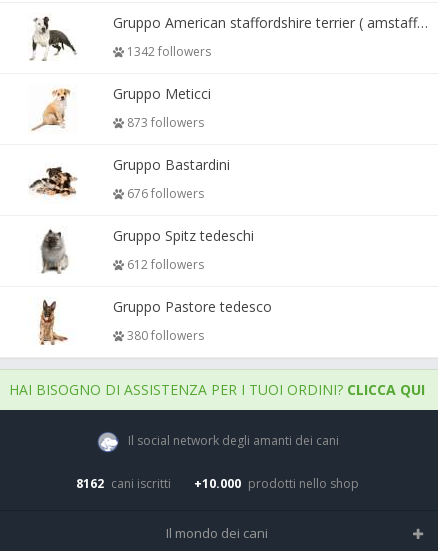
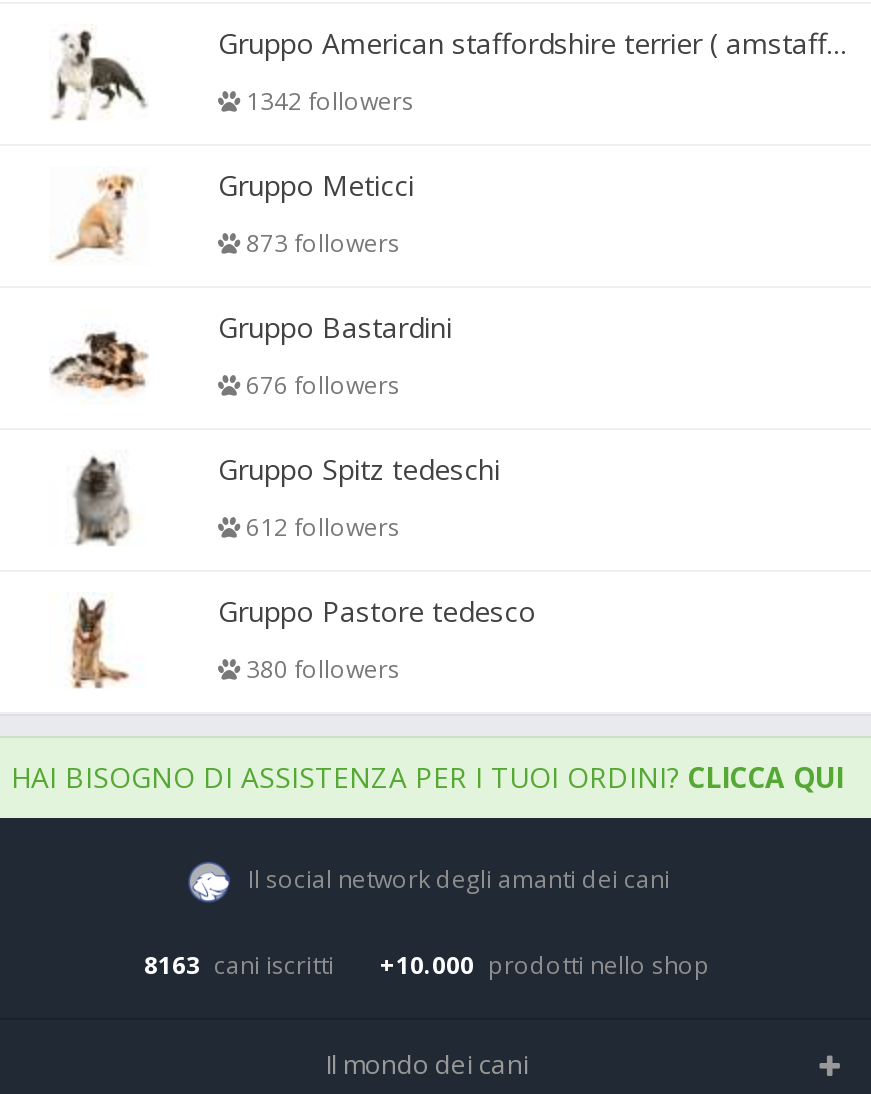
- 8162 cani iscritti
+ 8163 cani iscritti
